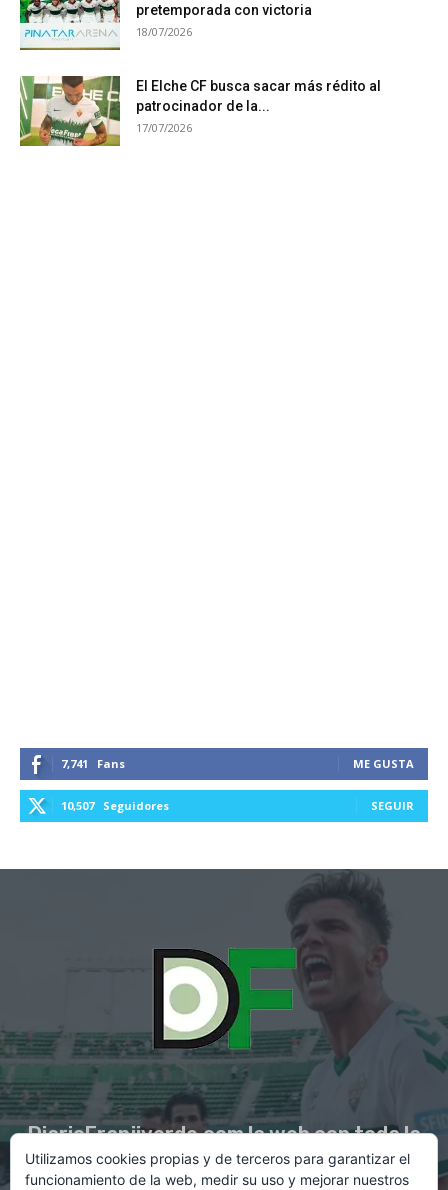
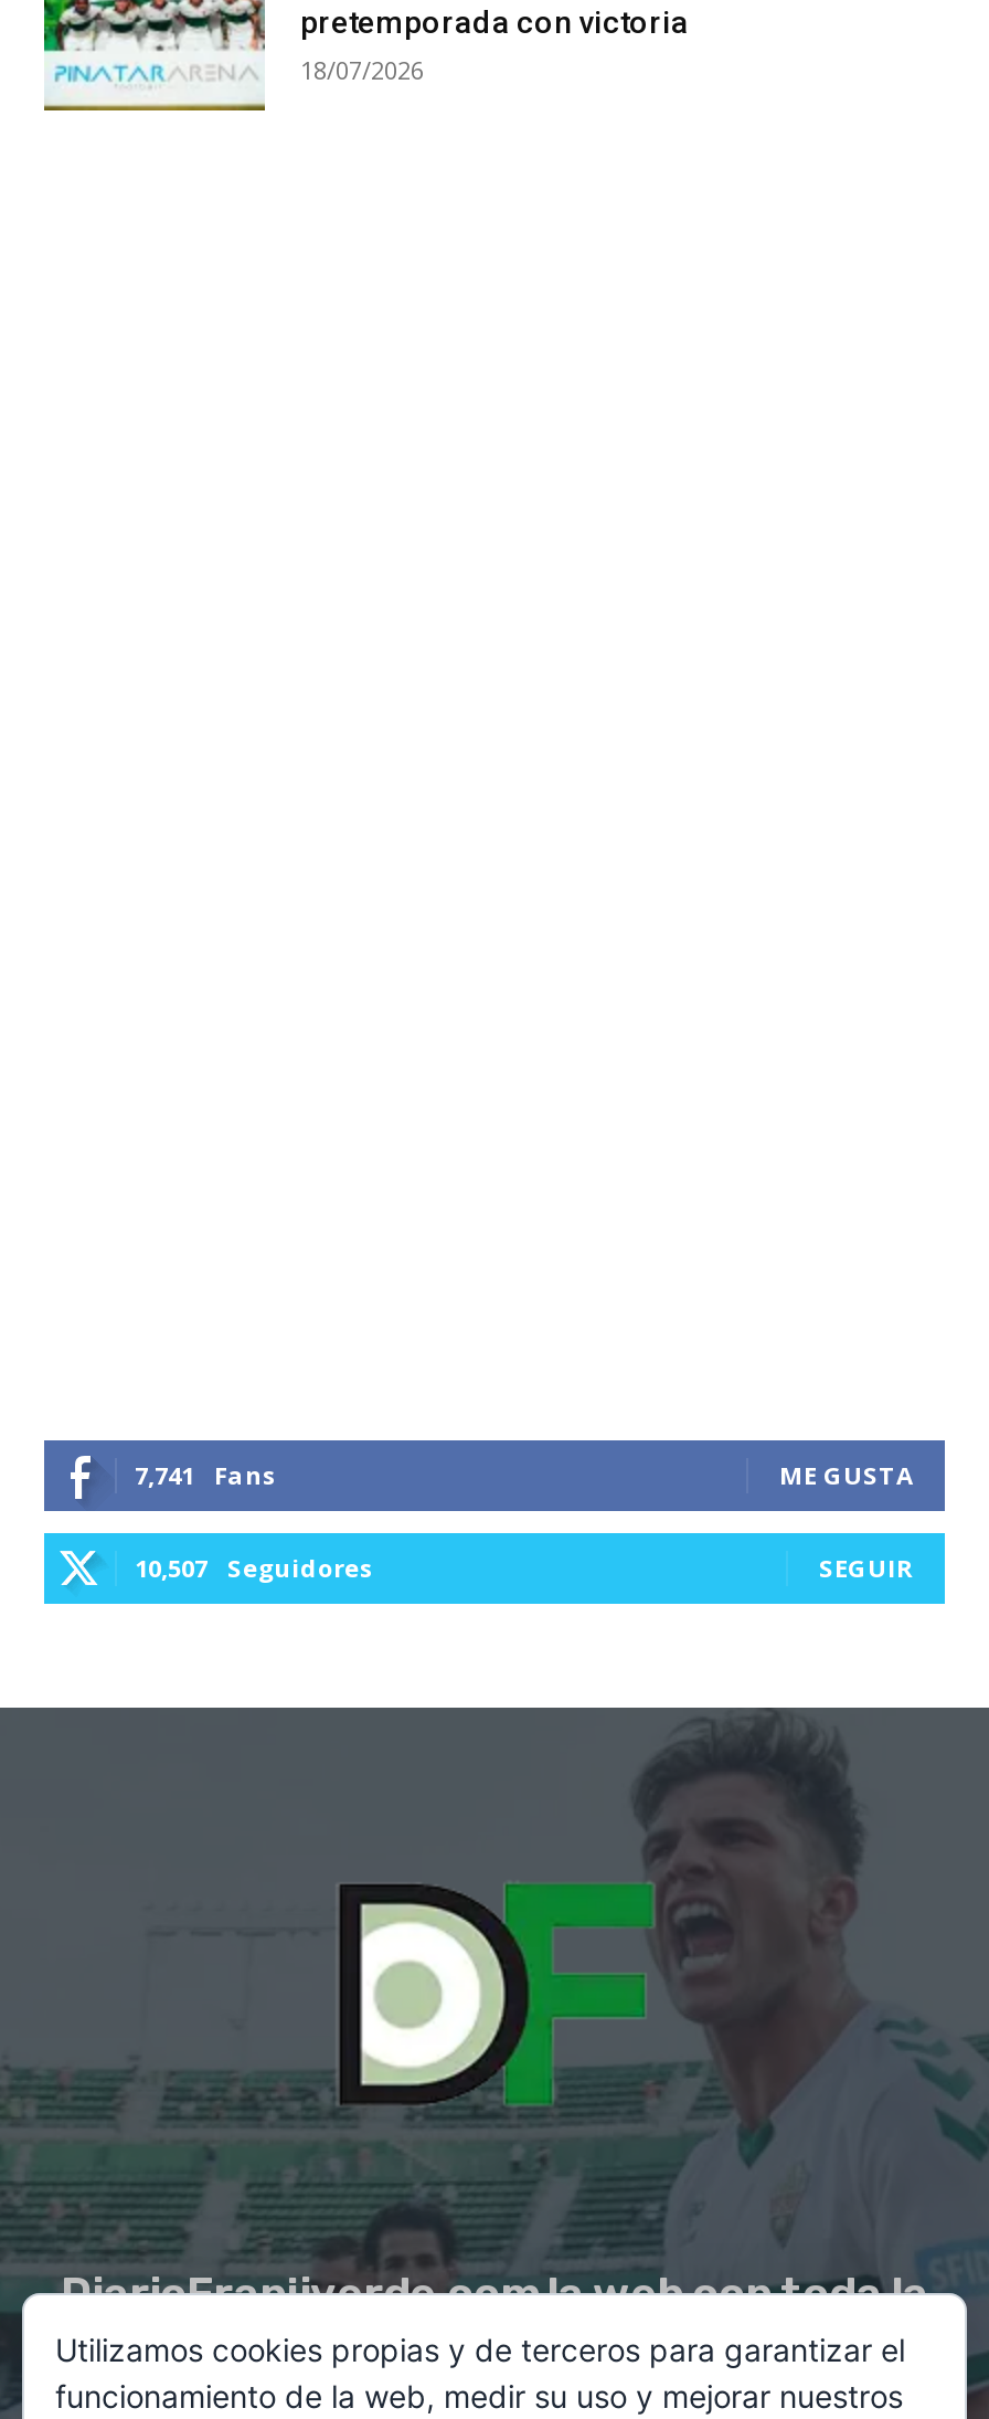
- [image]
- El Elche CF busca sacar más rédito al
- patrocinador de la...
- 17/07/2026
